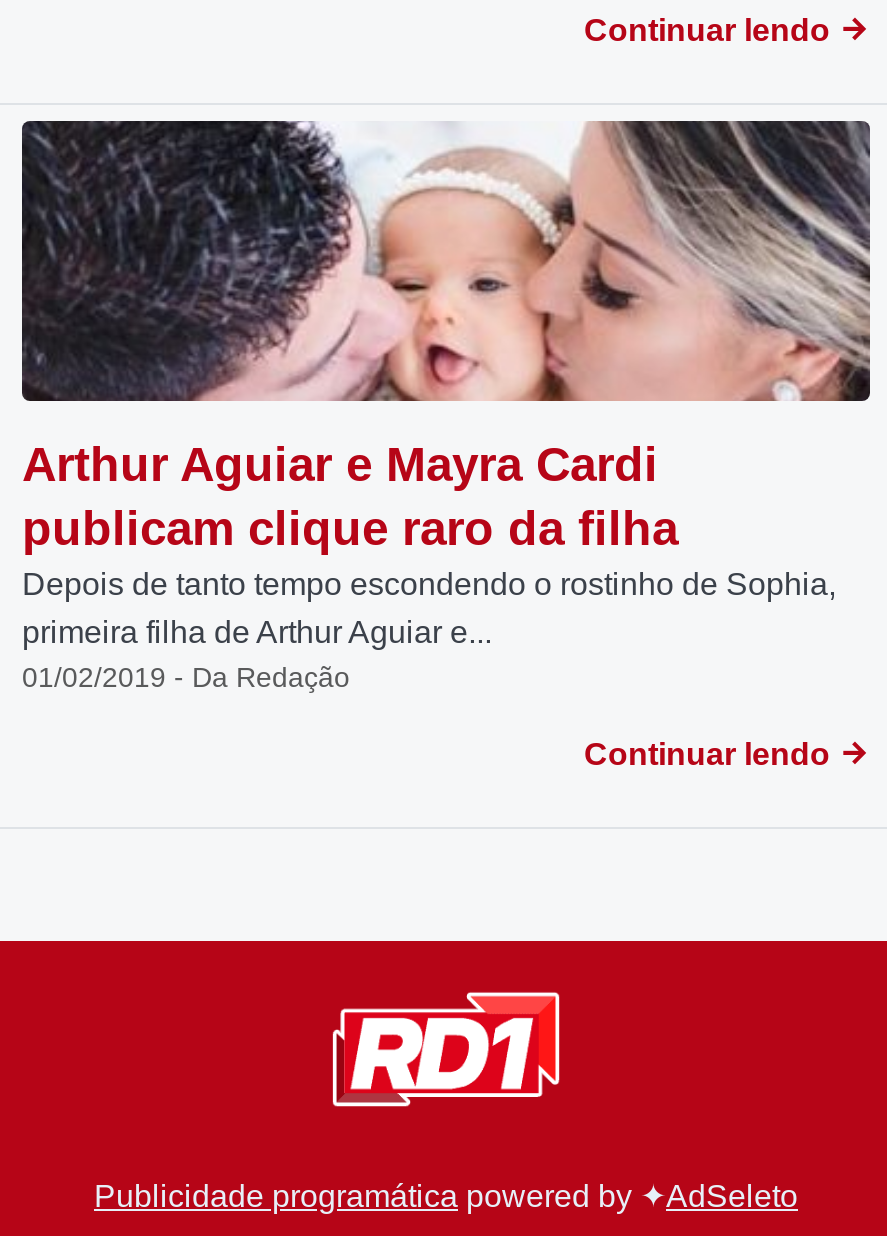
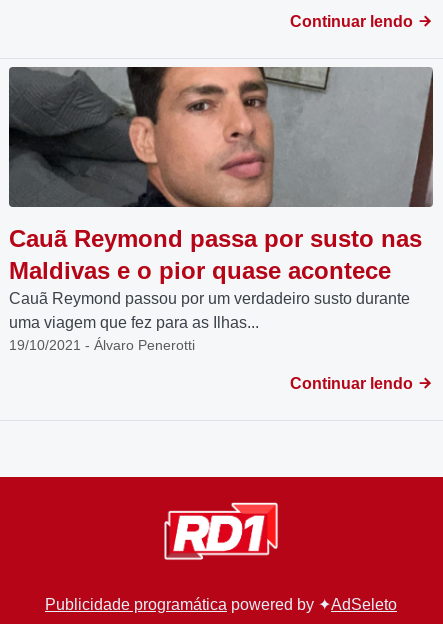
- [image]
- Arthur Aguiar e Mayra Cardi
- publicam clique raro da filha
- Depois de tanto tempo escondendo o rostinho de Sophia,
- primeira filha de Arthur Aguiar e...
- 01/02/2019 - Da Redação
+ [image]
+ Cauã Reymond passa por susto nas
+ Maldivas e o pior quase acontece
+ Cauã Reymond passou por um verdadeiro susto durante
+ uma viagem que fez para as Ilhas...
+ 19/10/2021 - Álvaro Penerotti
